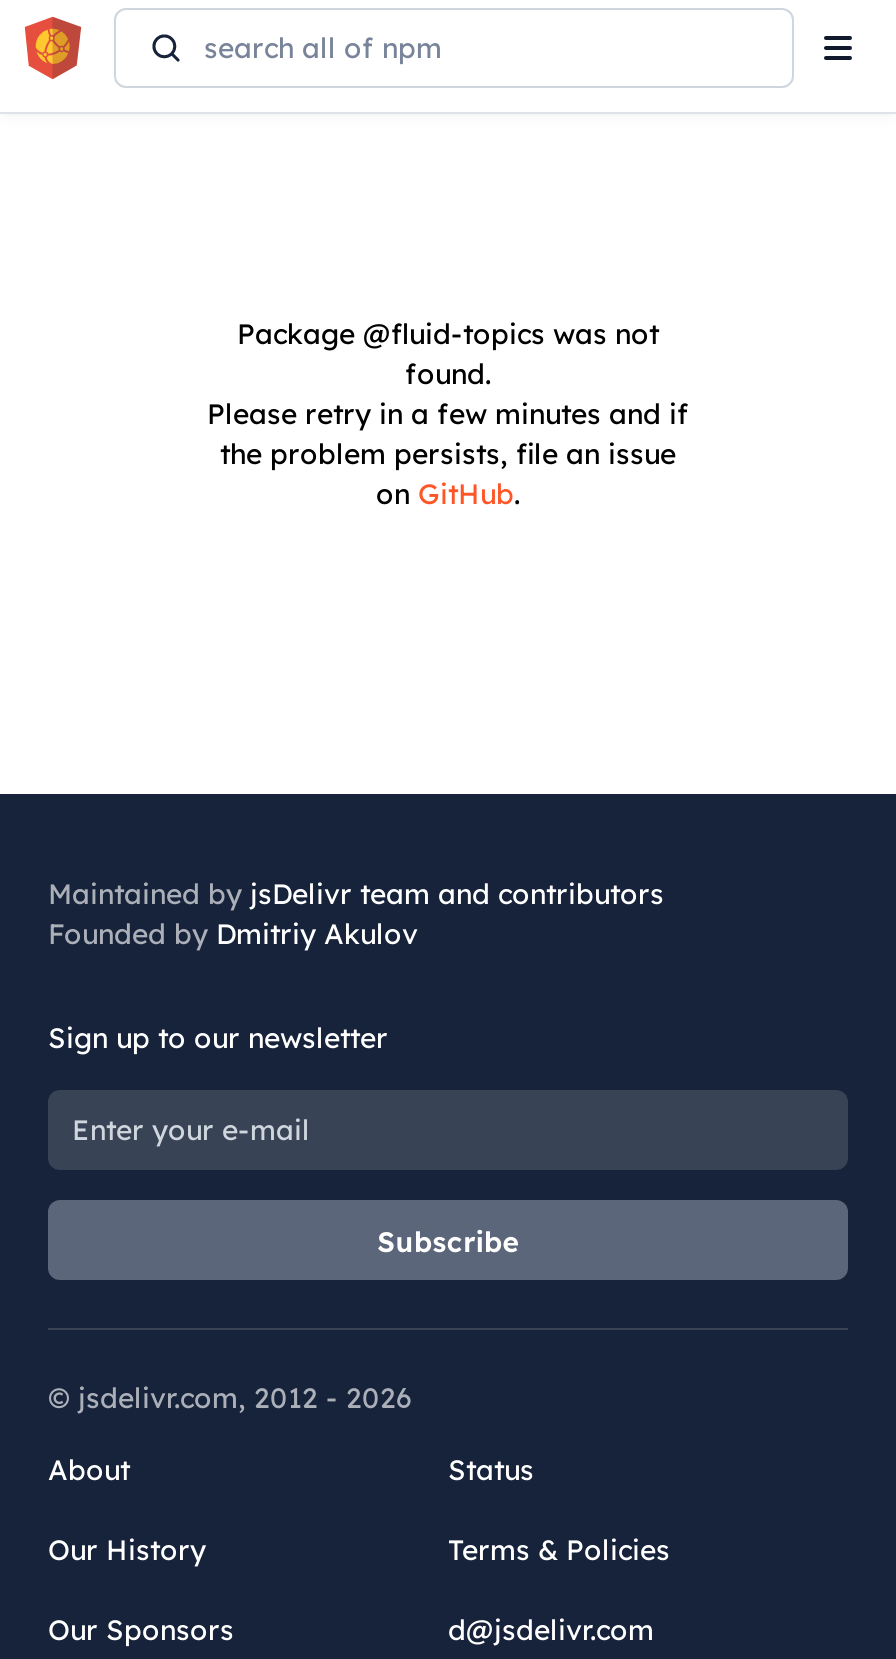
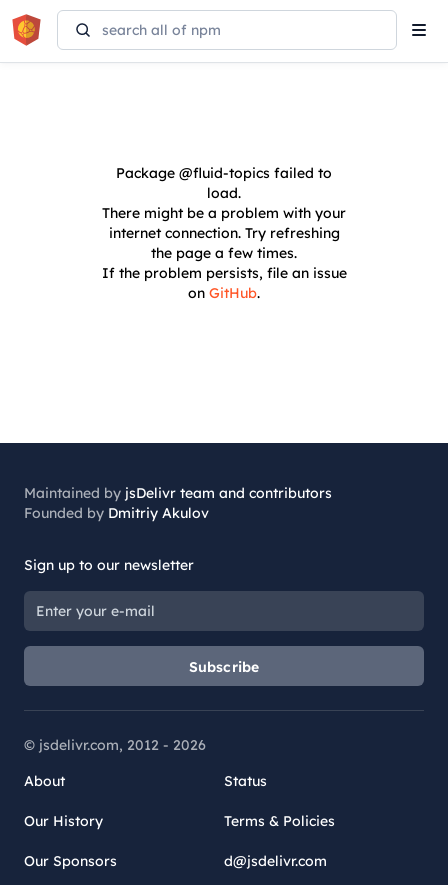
- Package @fluid-topics was not
- found.
- Please retry in a few minutes and if
- the problem persists, file an issue
+ Package @fluid-topics failed to
+ load.
+ There might be a problem with your
+ internet connection. Try refreshing
+ the page a few times.
+ If the problem persists, file an issue
